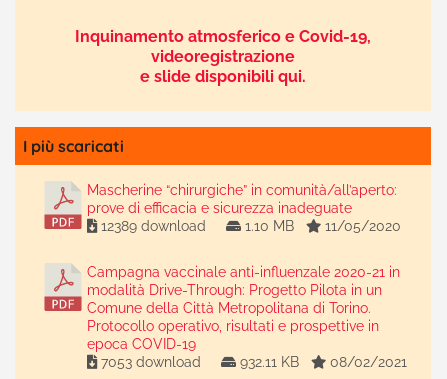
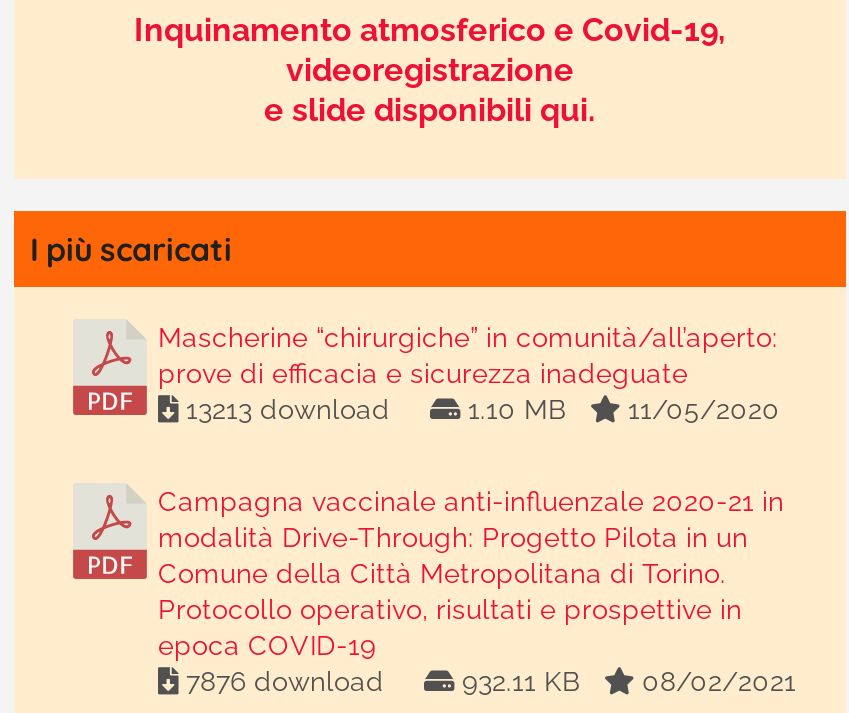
- 12389 download
+ 13213 download

- 7053 download
+ 7876 download
